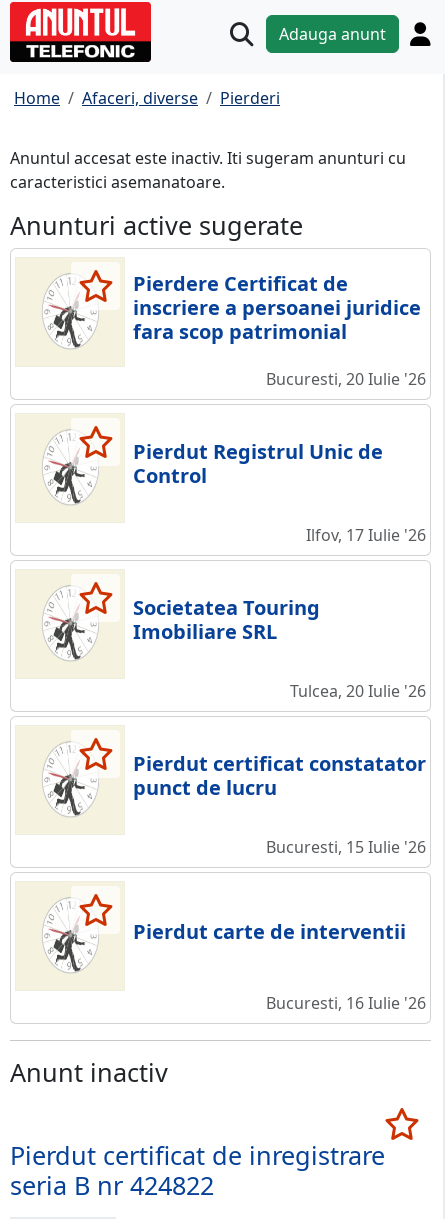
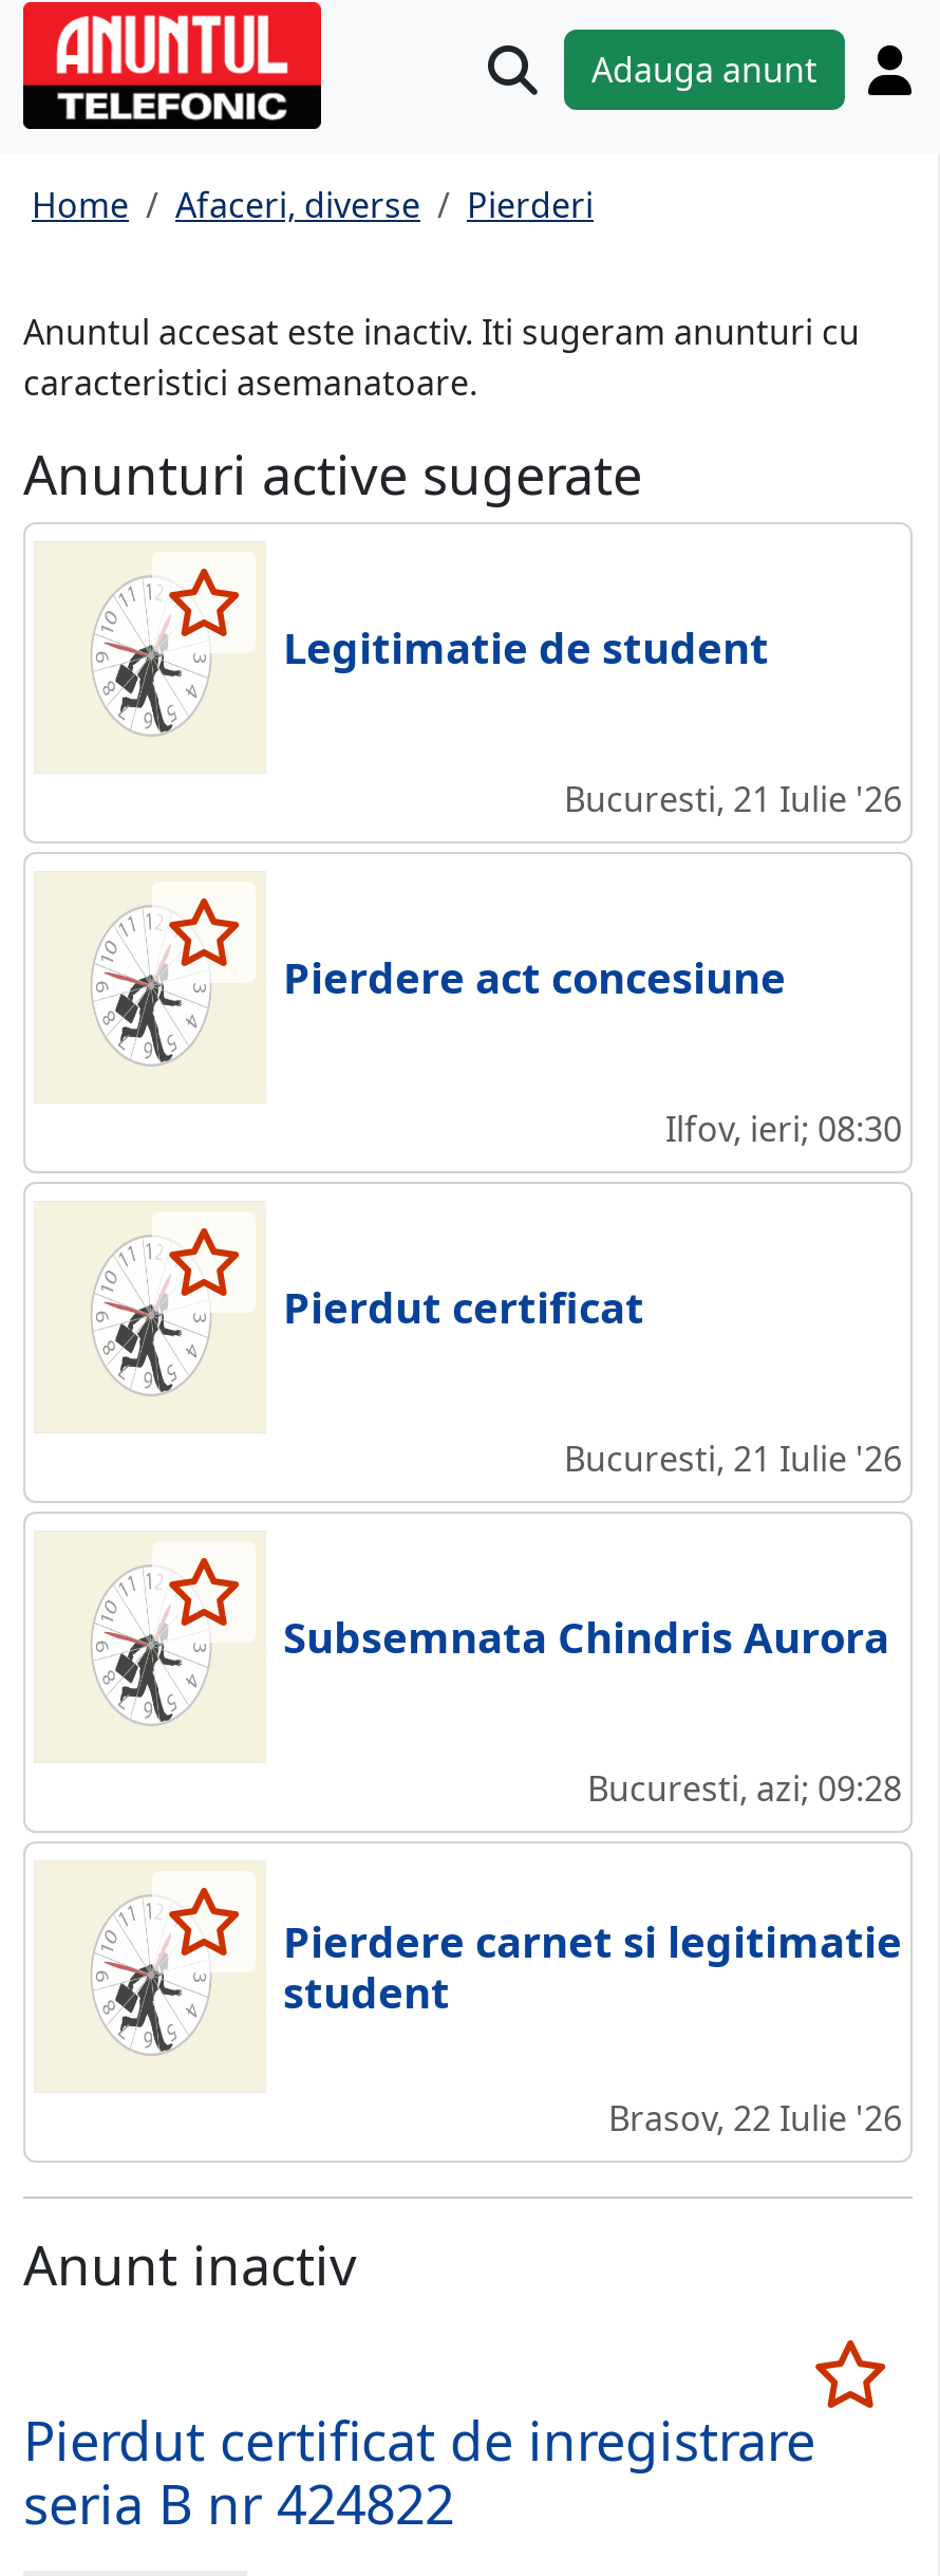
- Pierdere Certificat de
- inscriere a persoanei juridice
- fara scop patrimonial
+ Legitimatie de student

- Bucuresti, 20 Iulie '26
+ Bucuresti, 21 Iulie '26

- Pierdut Registrul Unic de
- Control
+ Pierdere act concesiune

- Ilfov, 17 Iulie '26
+ Ilfov, ieri; 08:30

- Societatea Touring
- Imobiliare SRL
+ Pierdut certificat

- Tulcea, 20 Iulie '26
+ Bucuresti, 21 Iulie '26

- Pierdut certificat constatator
- punct de lucru
+ Subsemnata Chindris Aurora

- Bucuresti, 15 Iulie '26
+ Bucuresti, azi; 09:28

- Pierdut carte de interventii
+ Pierdere carnet si legitimatie
+ student

- Bucuresti, 16 Iulie '26
+ Brasov, 22 Iulie '26
